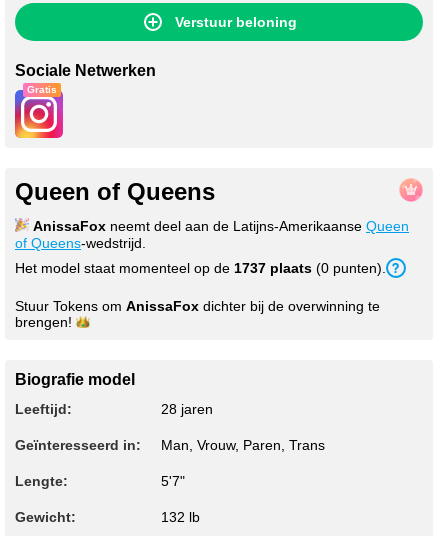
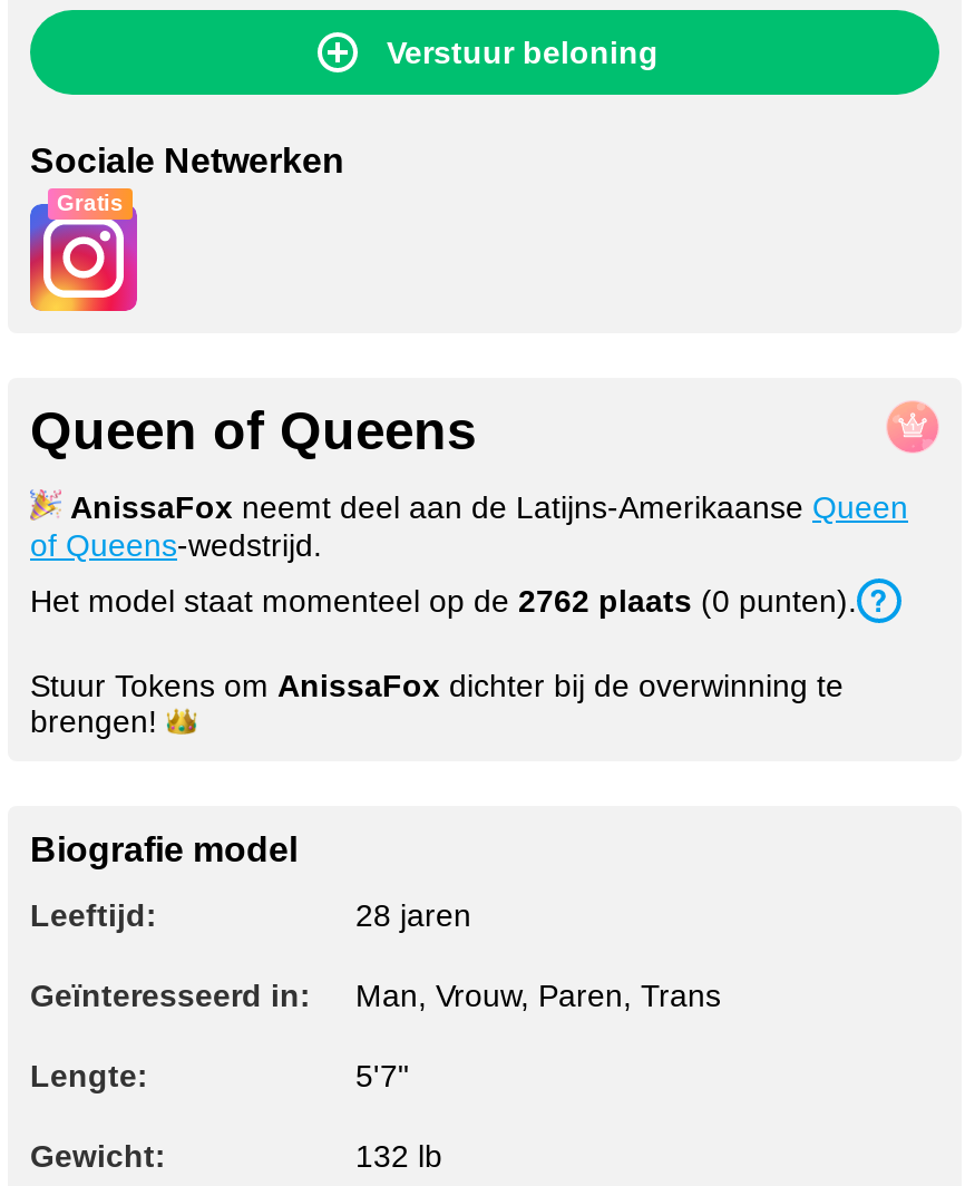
- Het model staat momenteel op de 1737 plaats (0 punten).
+ Het model staat momenteel op de 2762 plaats (0 punten).
